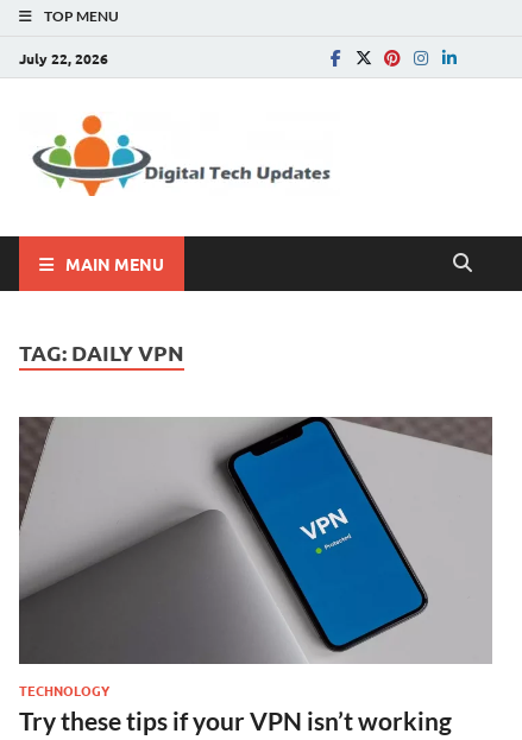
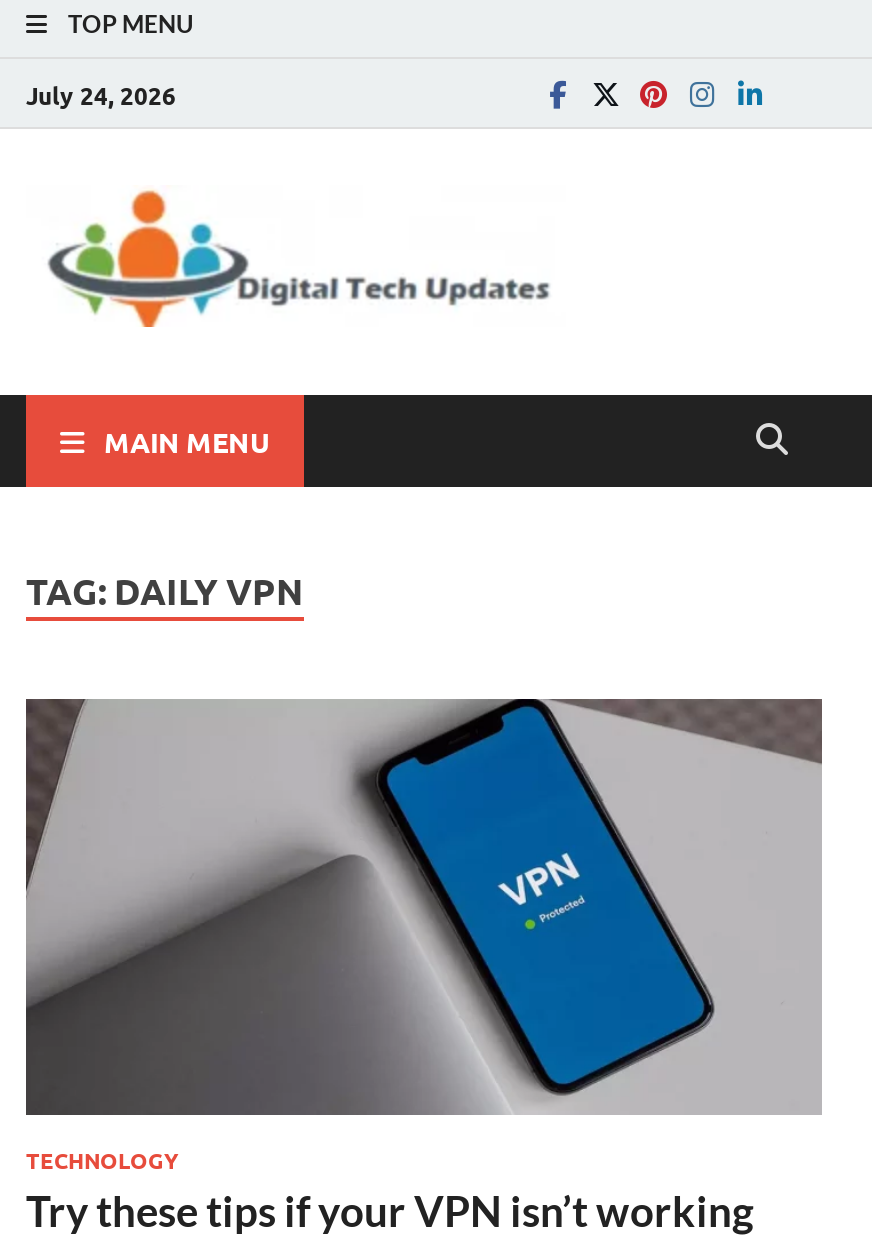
- July 22, 2026
+ July 24, 2026
